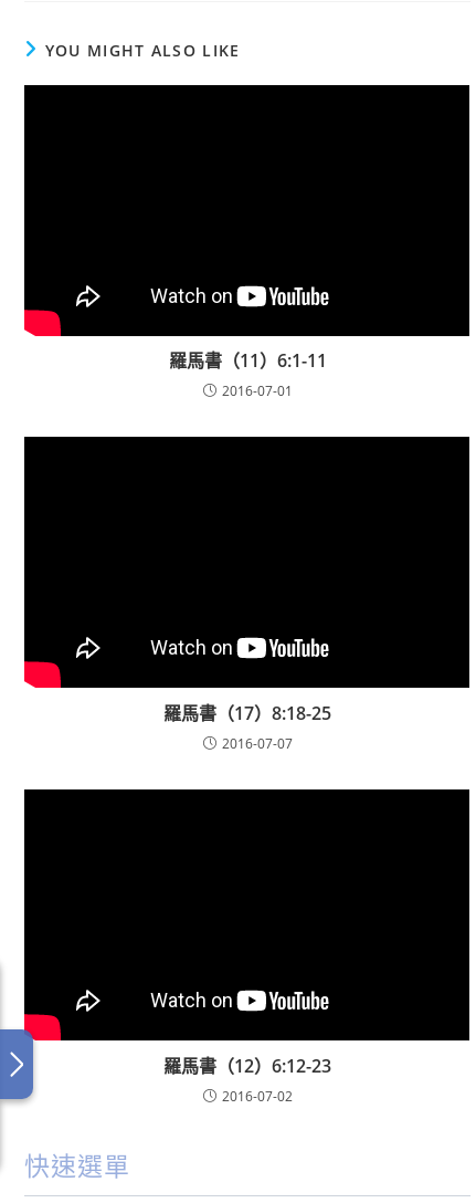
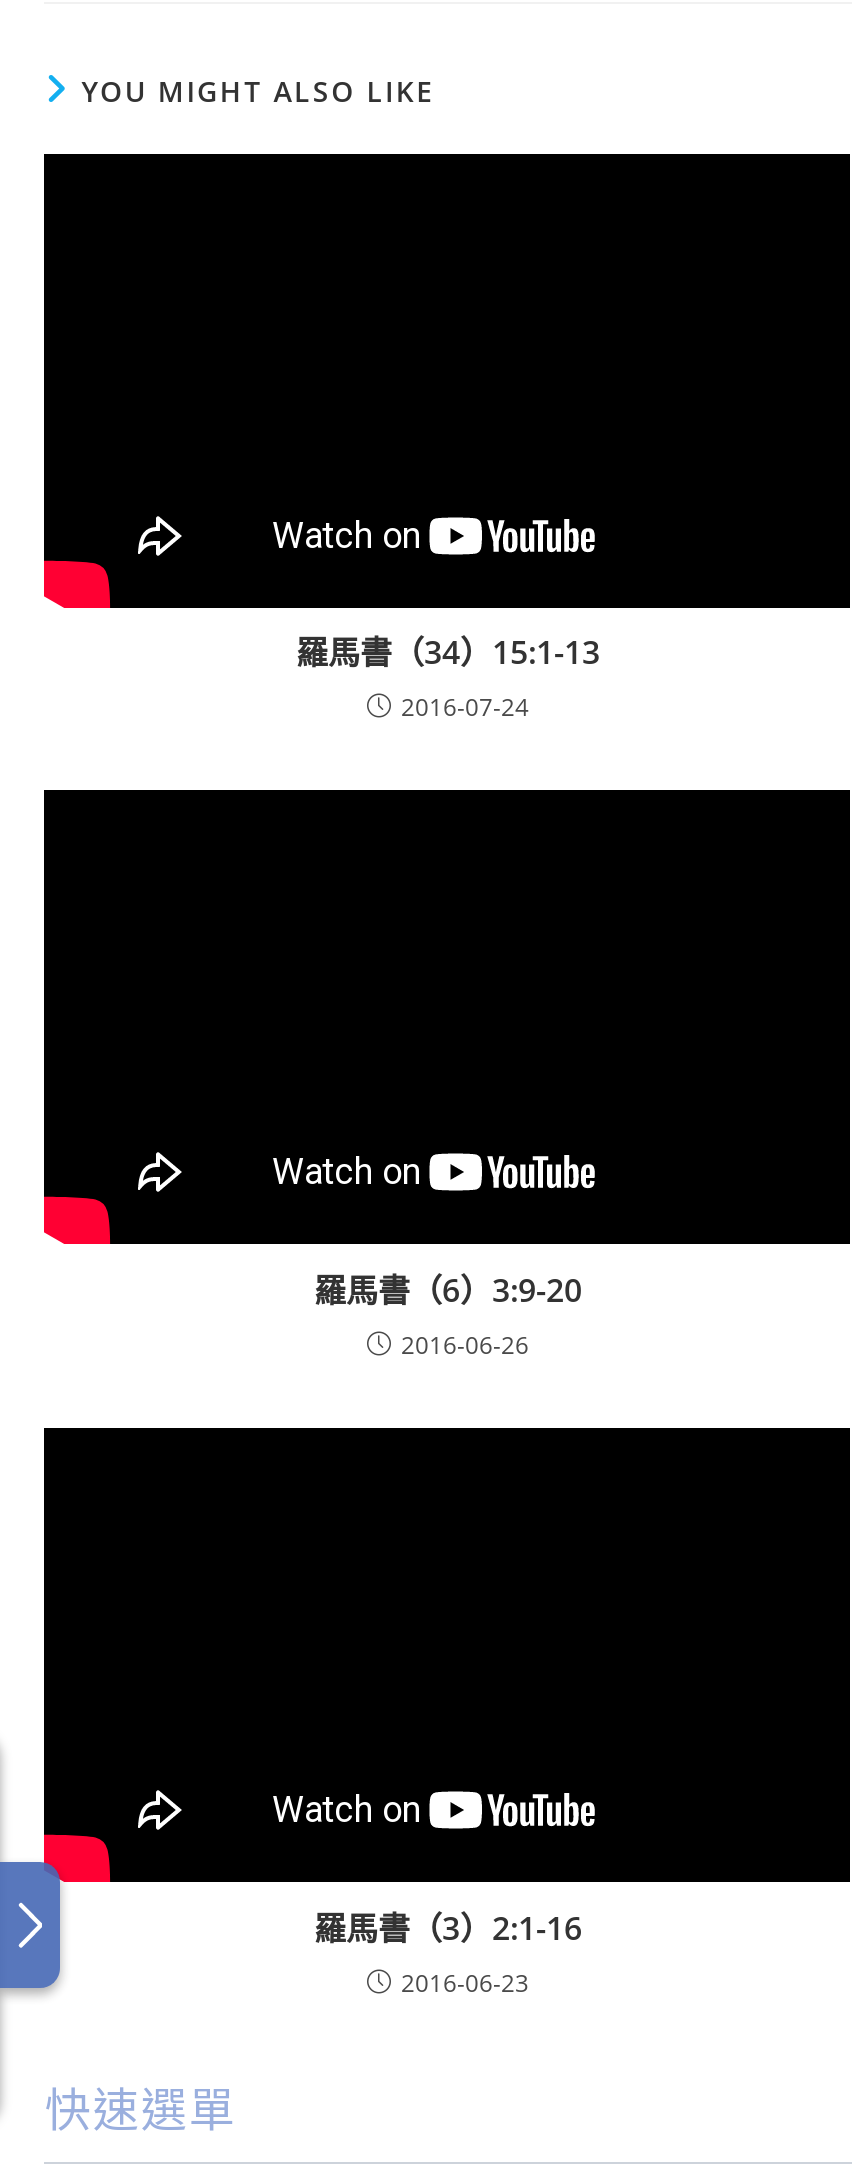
- 羅馬書（11）6:1-11
+ 羅馬書（34）15:1-13

- 2016-07-01
+ 2016-07-24

- 羅馬書（17）8:18-25
+ 羅馬書（6）3:9-20

- 2016-07-07
+ 2016-06-26

- 羅馬書（12）6:12-23
+ 羅馬書（3）2:1-16

- 2016-07-02
+ 2016-06-23
